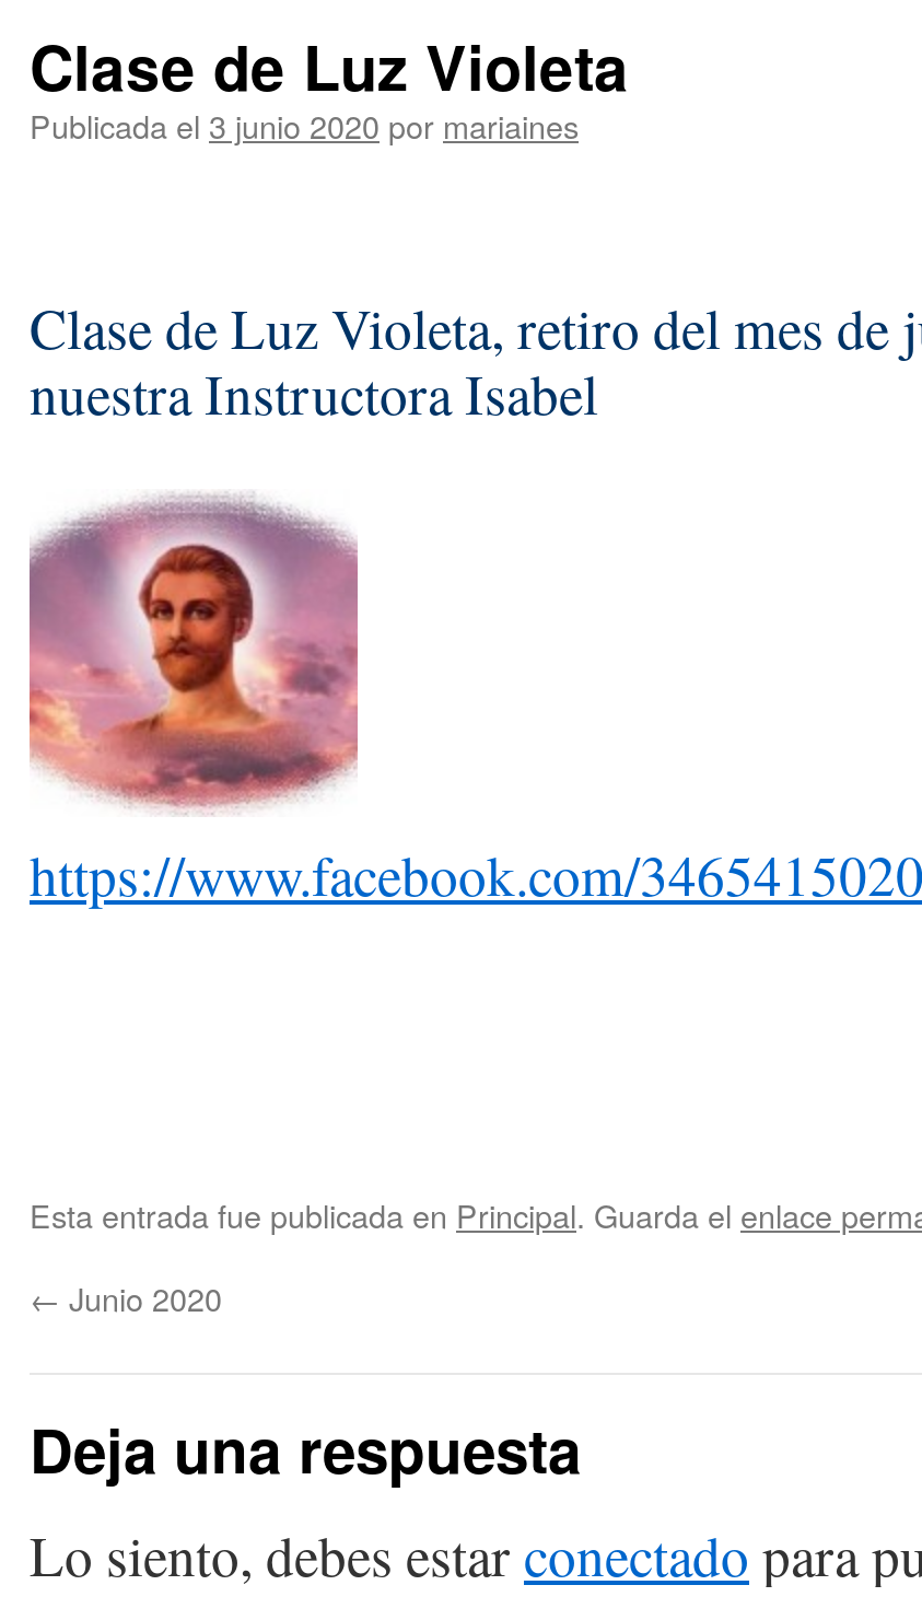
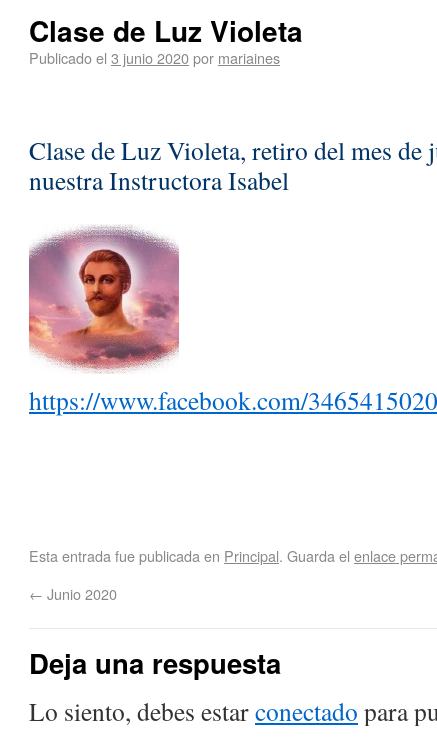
- Publicada el 3 junio 2020 por mariaines
+ Publicado el 3 junio 2020 por mariaines
